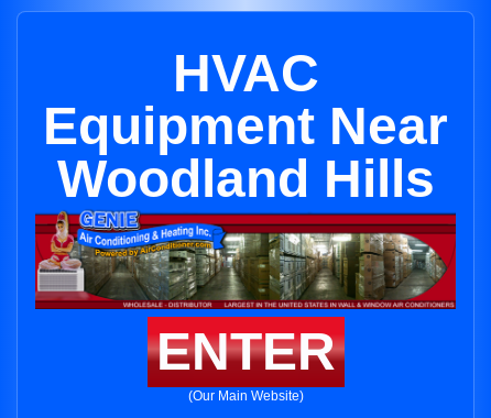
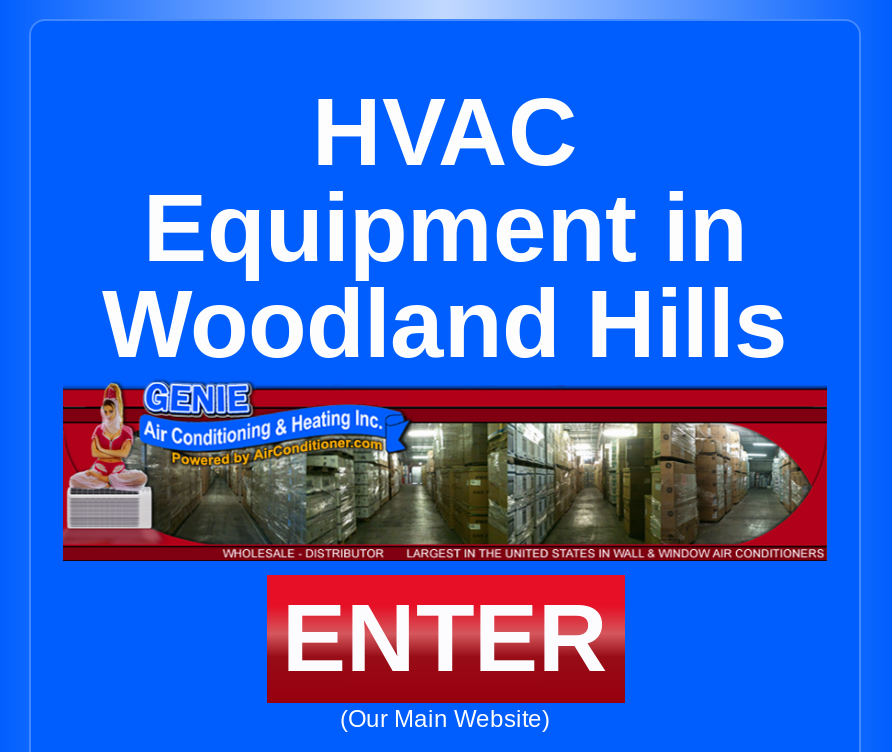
- Equipment Near
+ Equipment in
